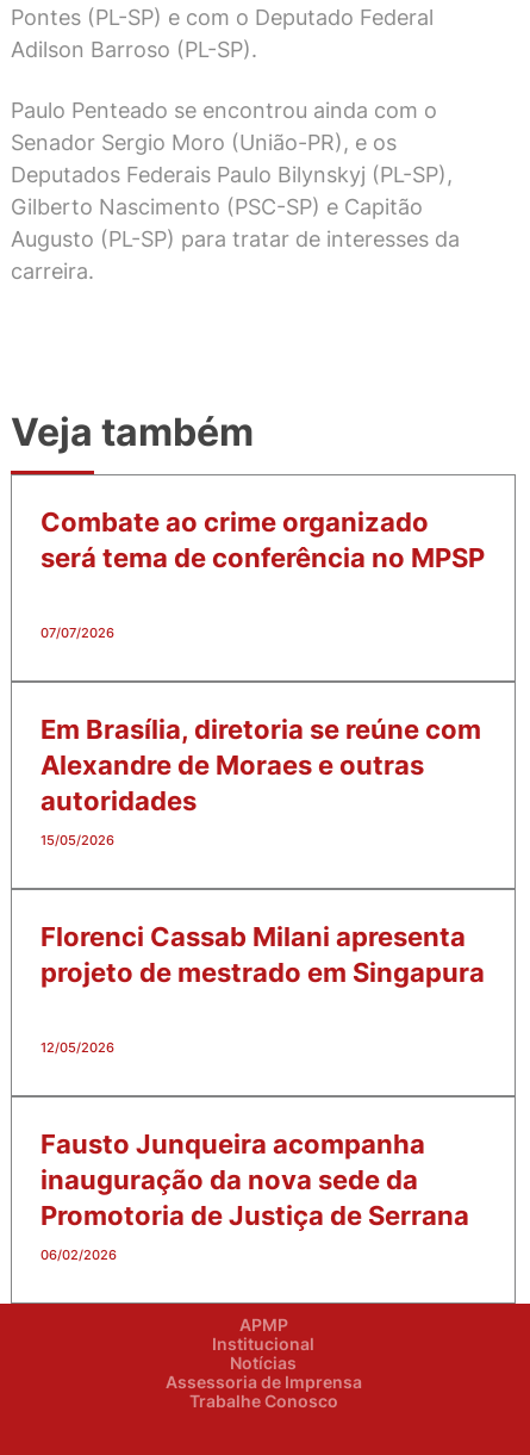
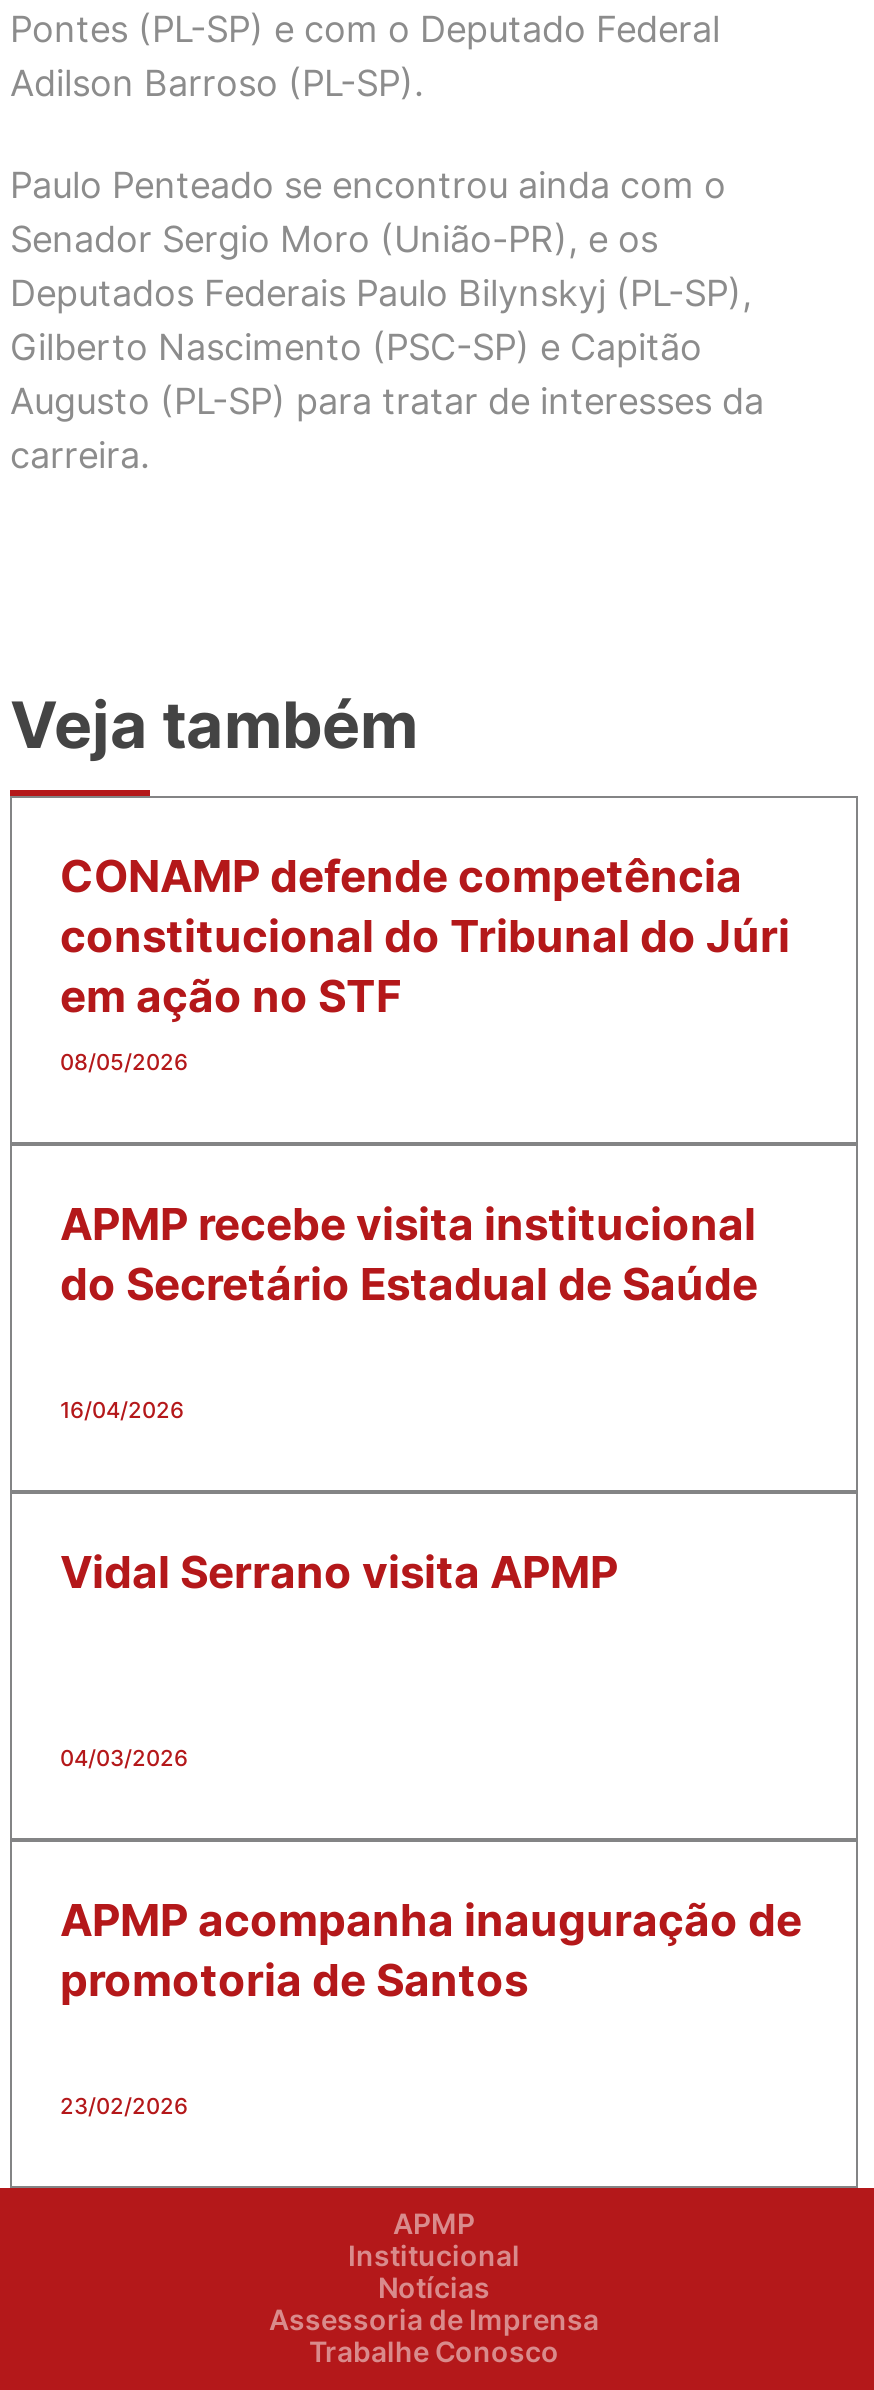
- Combate ao crime organizado
- será tema de conferência no MPSP
+ CONAMP defende competência
+ constitucional do Tribunal do Júri
+ em ação no STF

- 07/07/2026
+ 08/05/2026

- Em Brasília, diretoria se reúne com
- Alexandre de Moraes e outras
- autoridades
+ APMP recebe visita institucional
+ do Secretário Estadual de Saúde

- 15/05/2026
+ 16/04/2026

- Florenci Cassab Milani apresenta
- projeto de mestrado em Singapura
+ Vidal Serrano visita APMP

- 12/05/2026
+ 04/03/2026

- Fausto Junqueira acompanha
- inauguração da nova sede da
- Promotoria de Justiça de Serrana
+ APMP acompanha inauguração de
+ promotoria de Santos

- 06/02/2026
+ 23/02/2026
